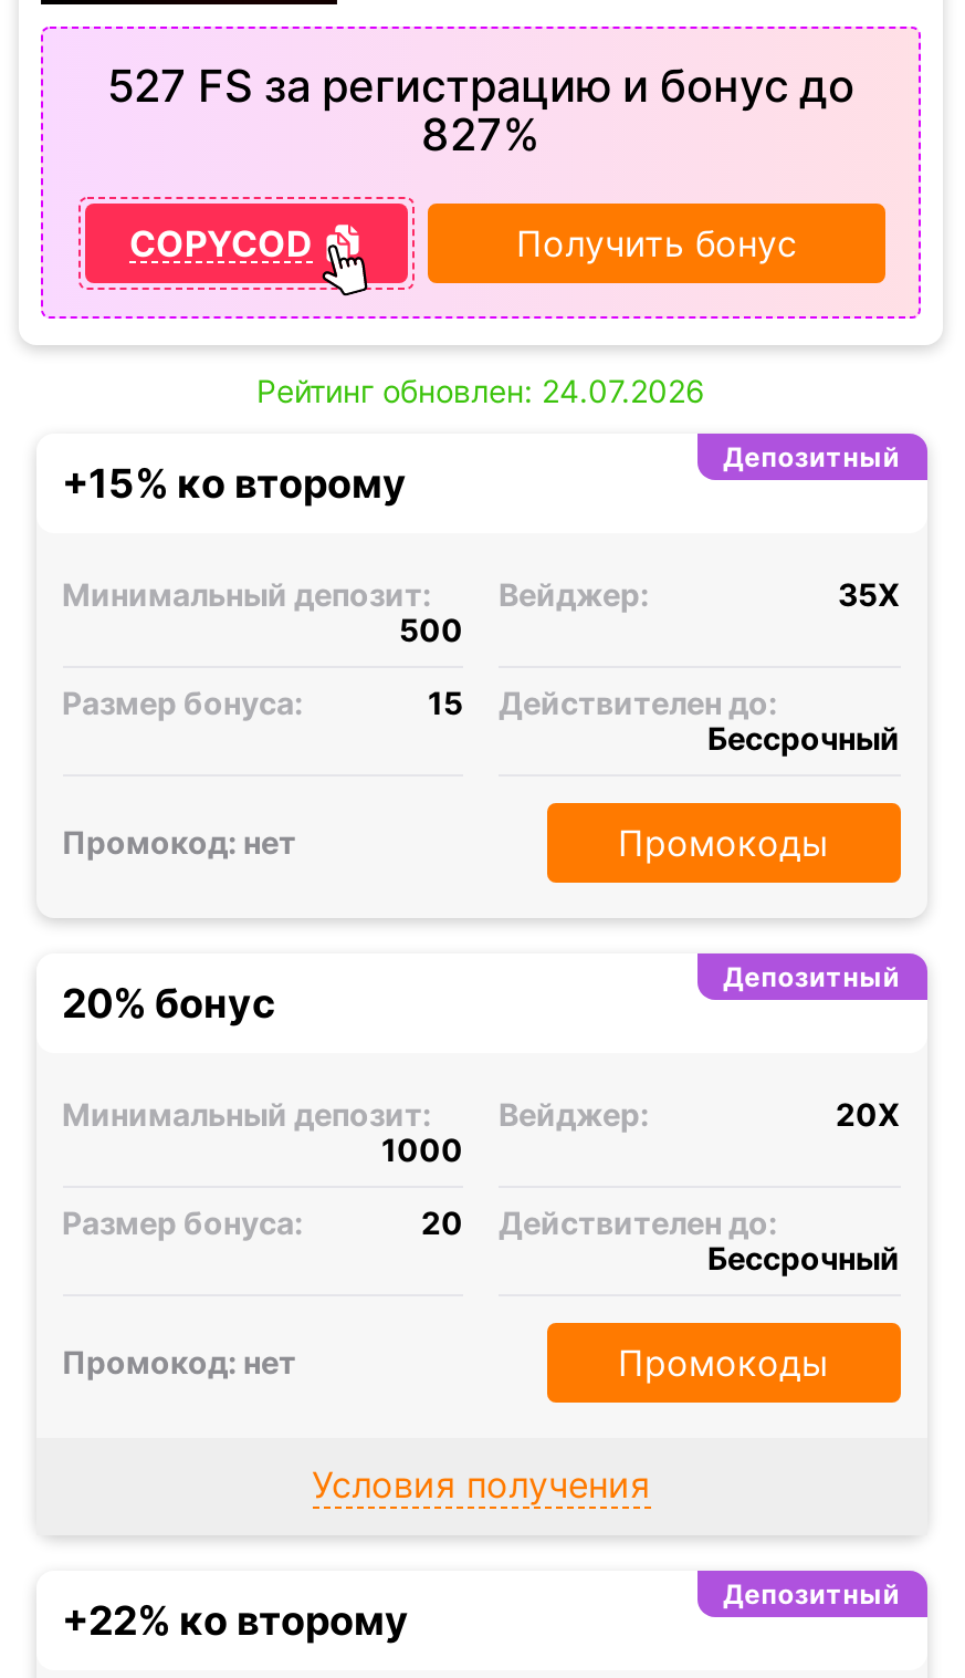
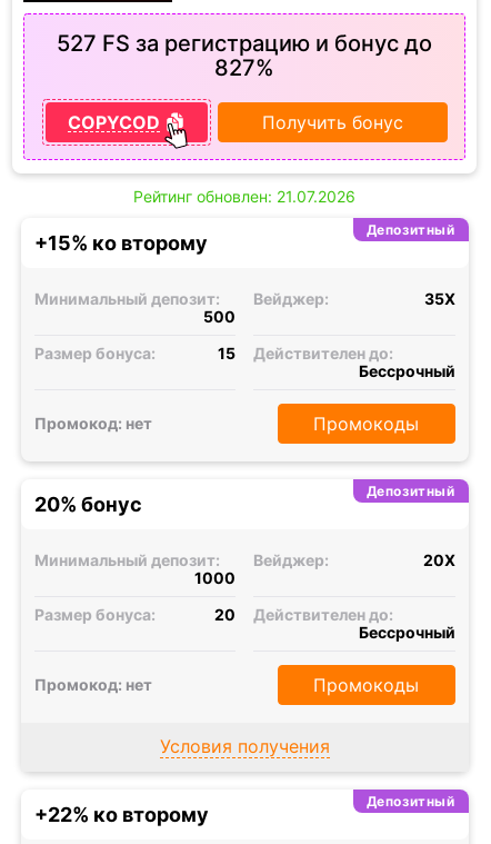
- Рейтинг обновлен: 24.07.2026
+ Рейтинг обновлен: 21.07.2026
